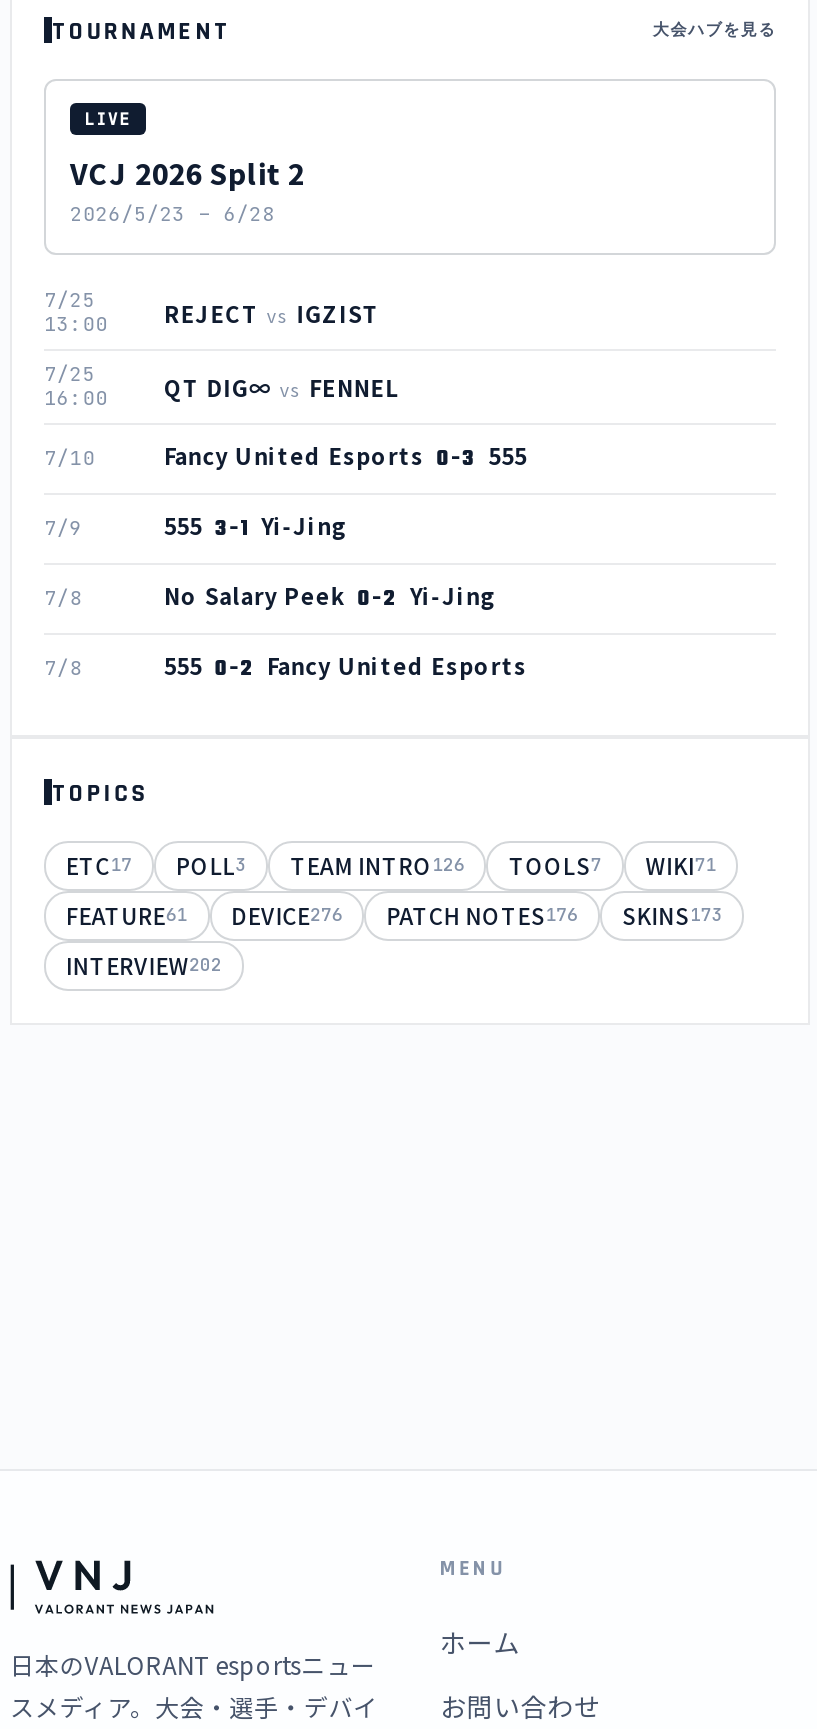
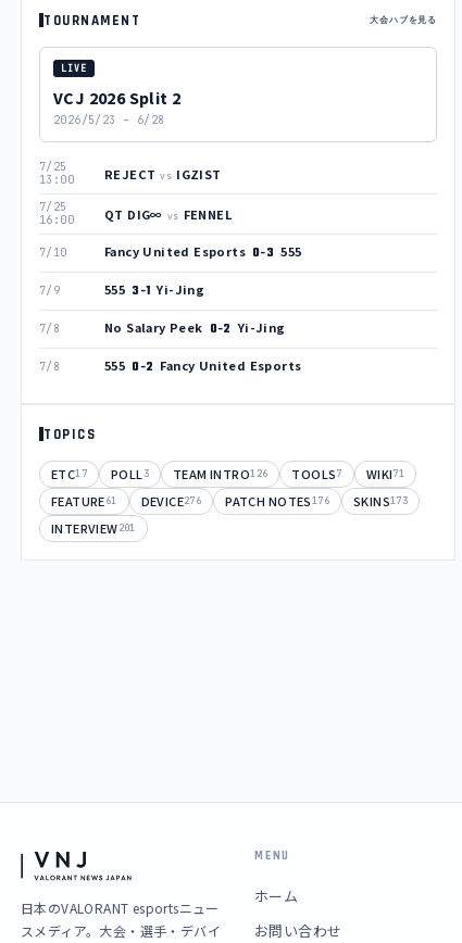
- INTERVIEW202
+ INTERVIEW201
